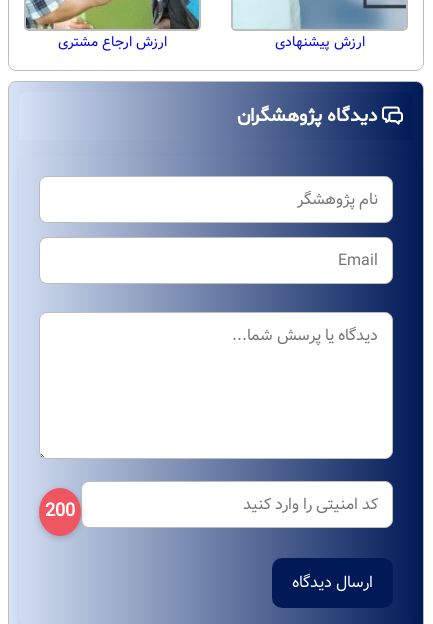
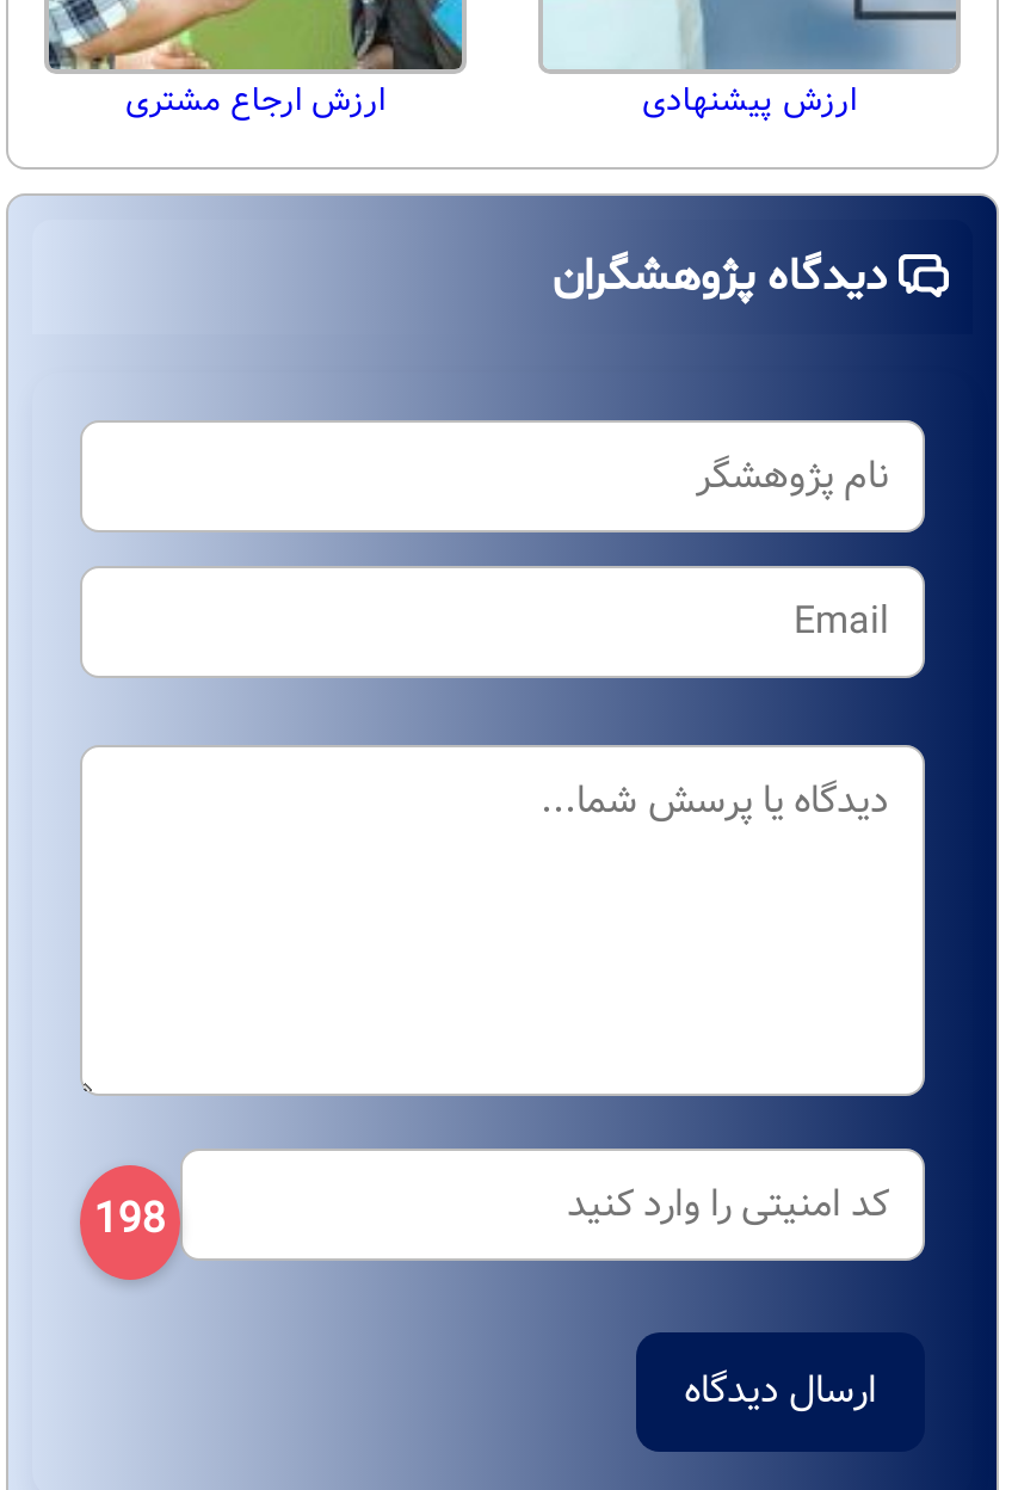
- 200
+ 198
